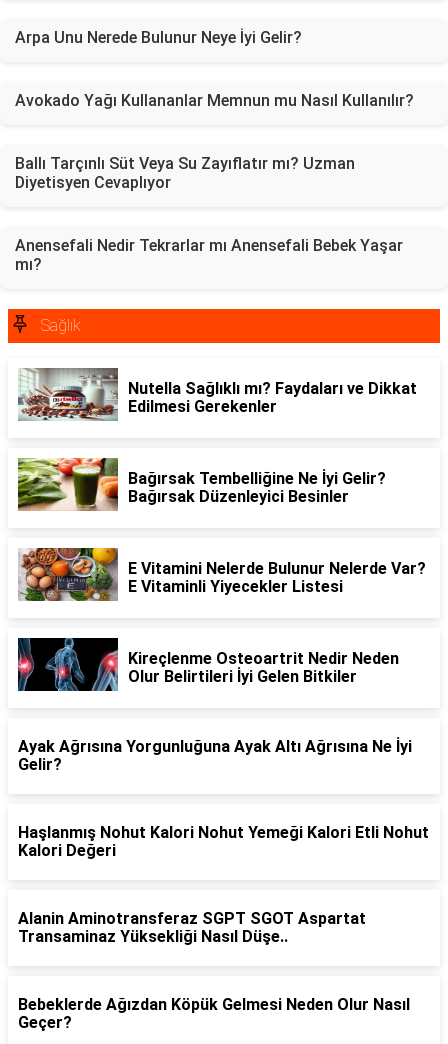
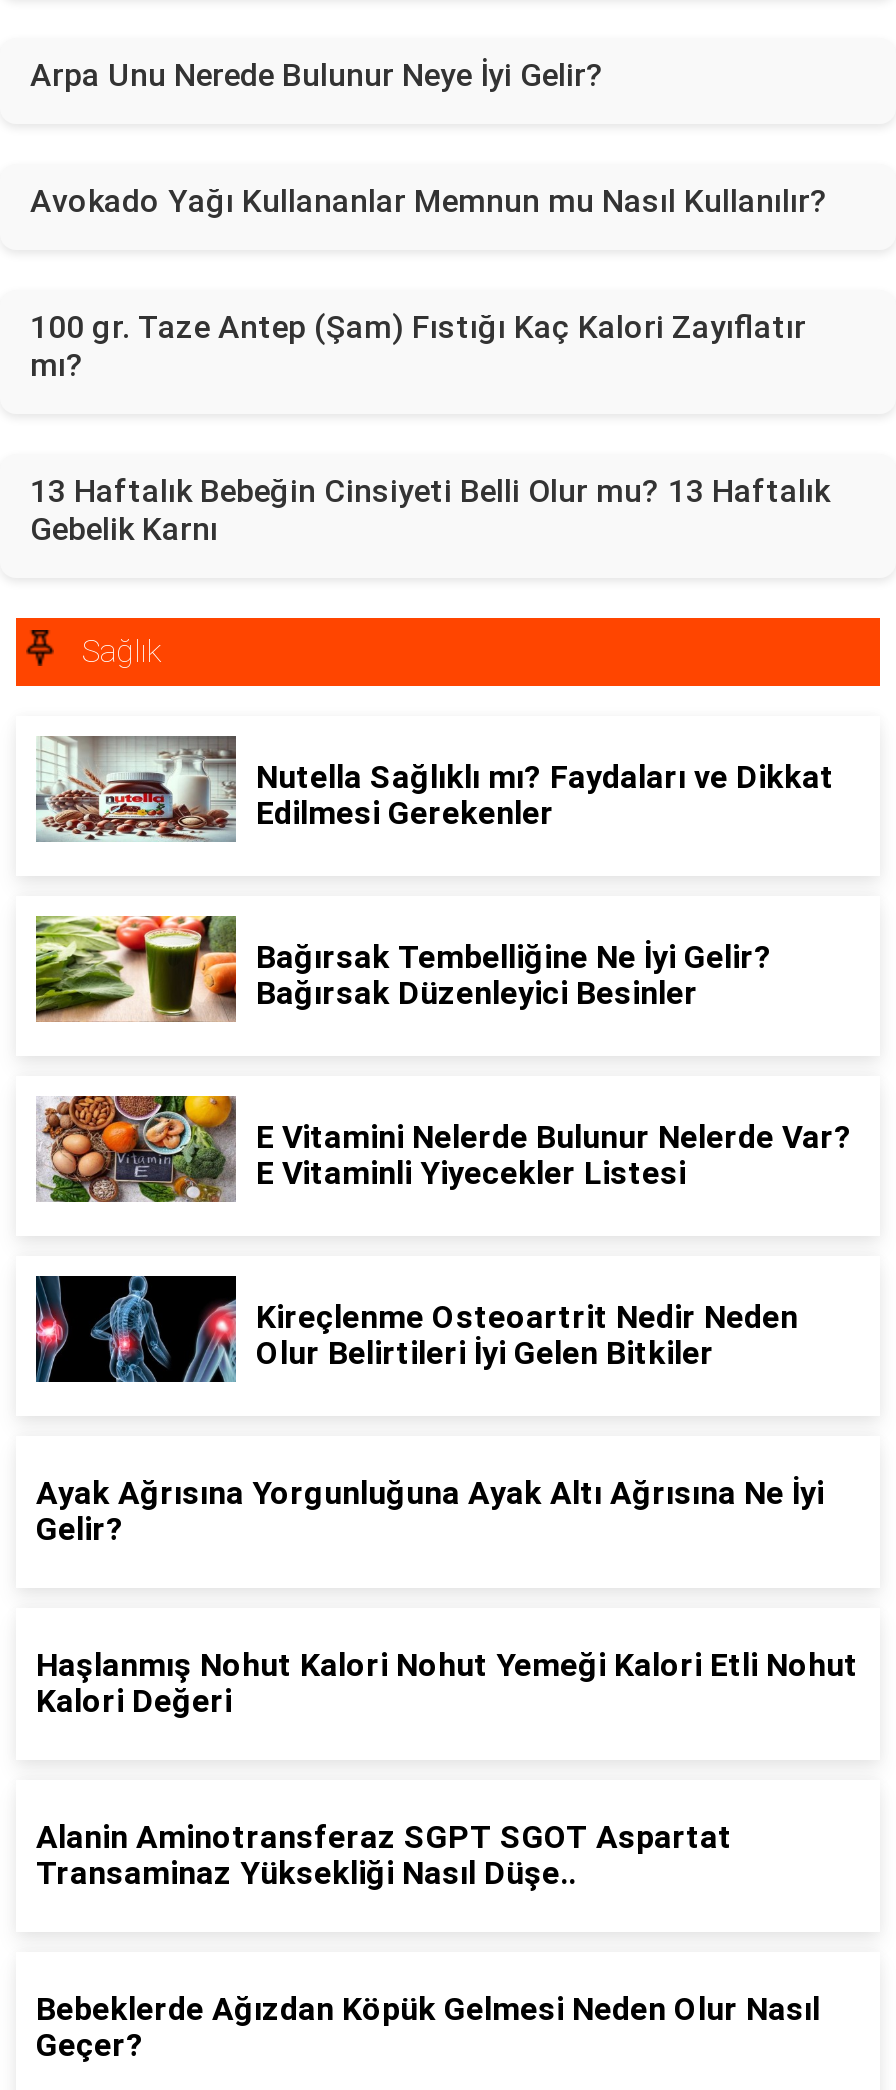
- Ballı Tarçınlı Süt Veya Su Zayıflatır mı? Uzman
- Diyetisyen Cevaplıyor
- Anensefali Nedir Tekrarlar mı Anensefali Bebek Yaşar
+ 100 gr. Taze Antep (Şam) Fıstığı Kaç Kalori Zayıflatır

moved up: mı?

+ 13 Haftalık Bebeğin Cinsiyeti Belli Olur mu? 13 Haftalık
+ Gebelik Karnı
